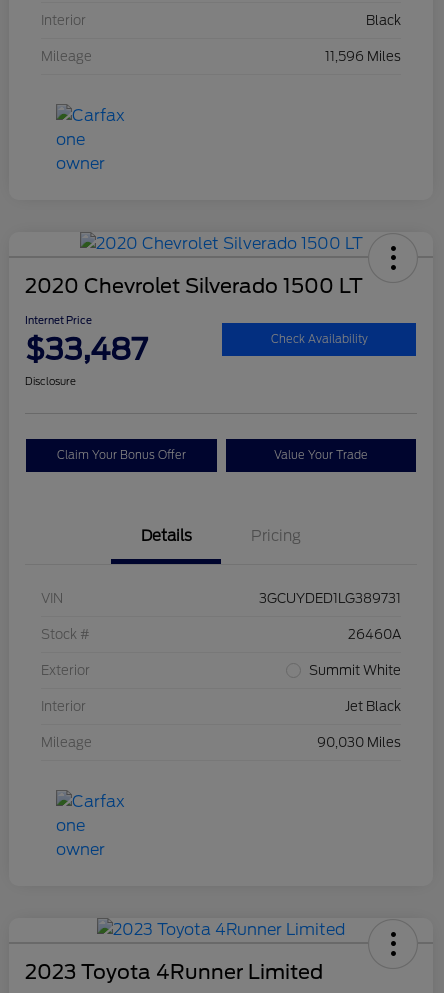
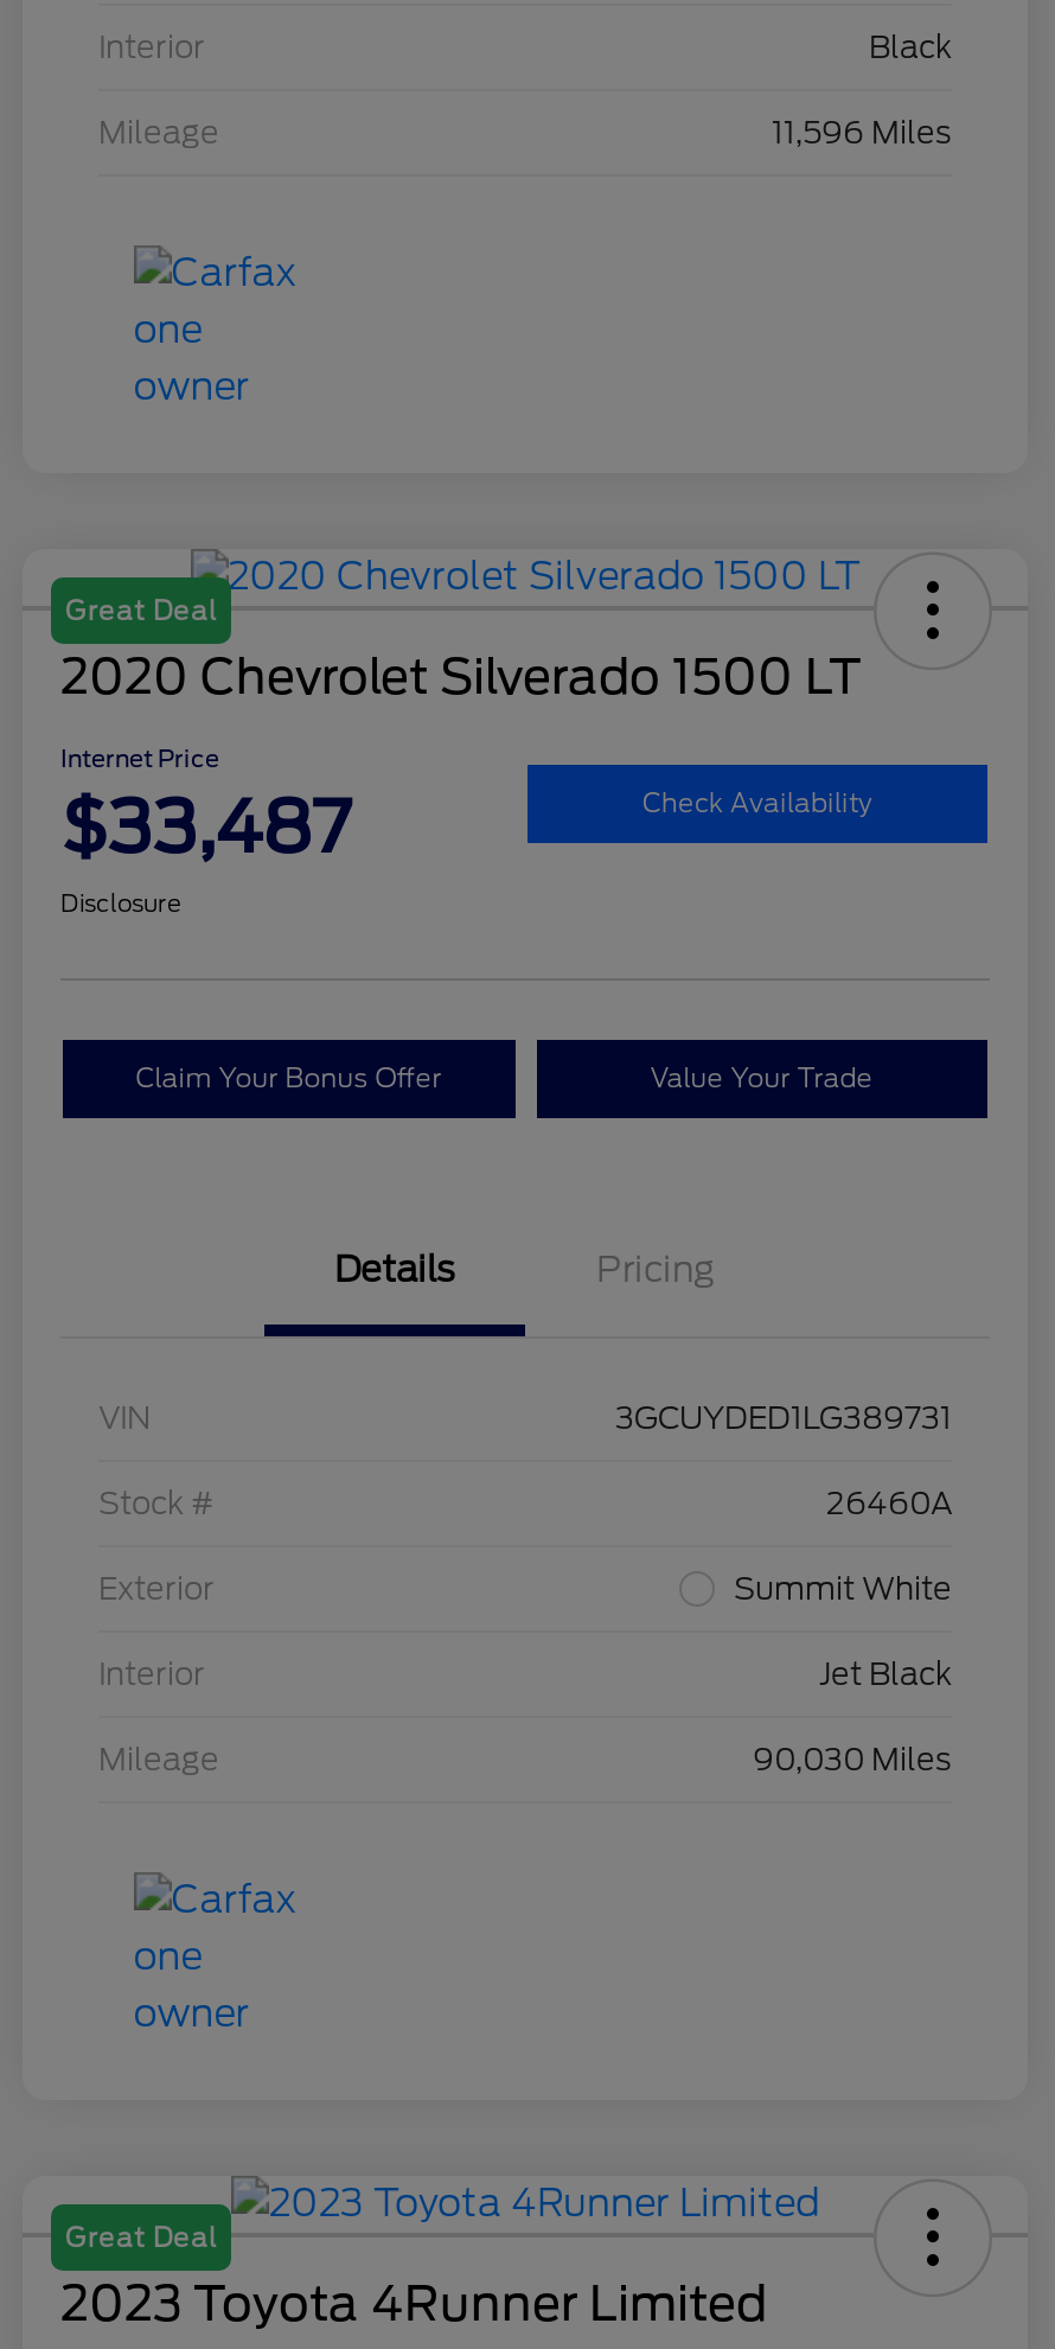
+ Great Deal

+ Great Deal
